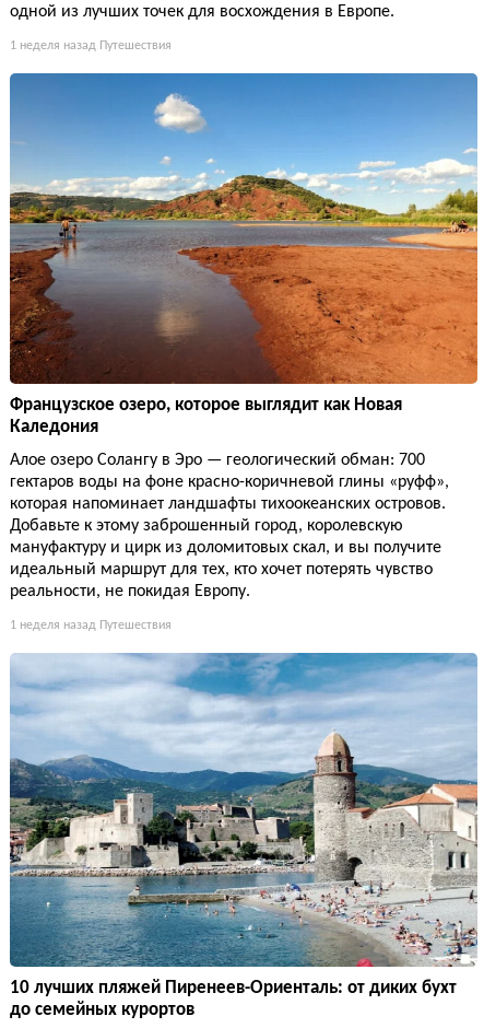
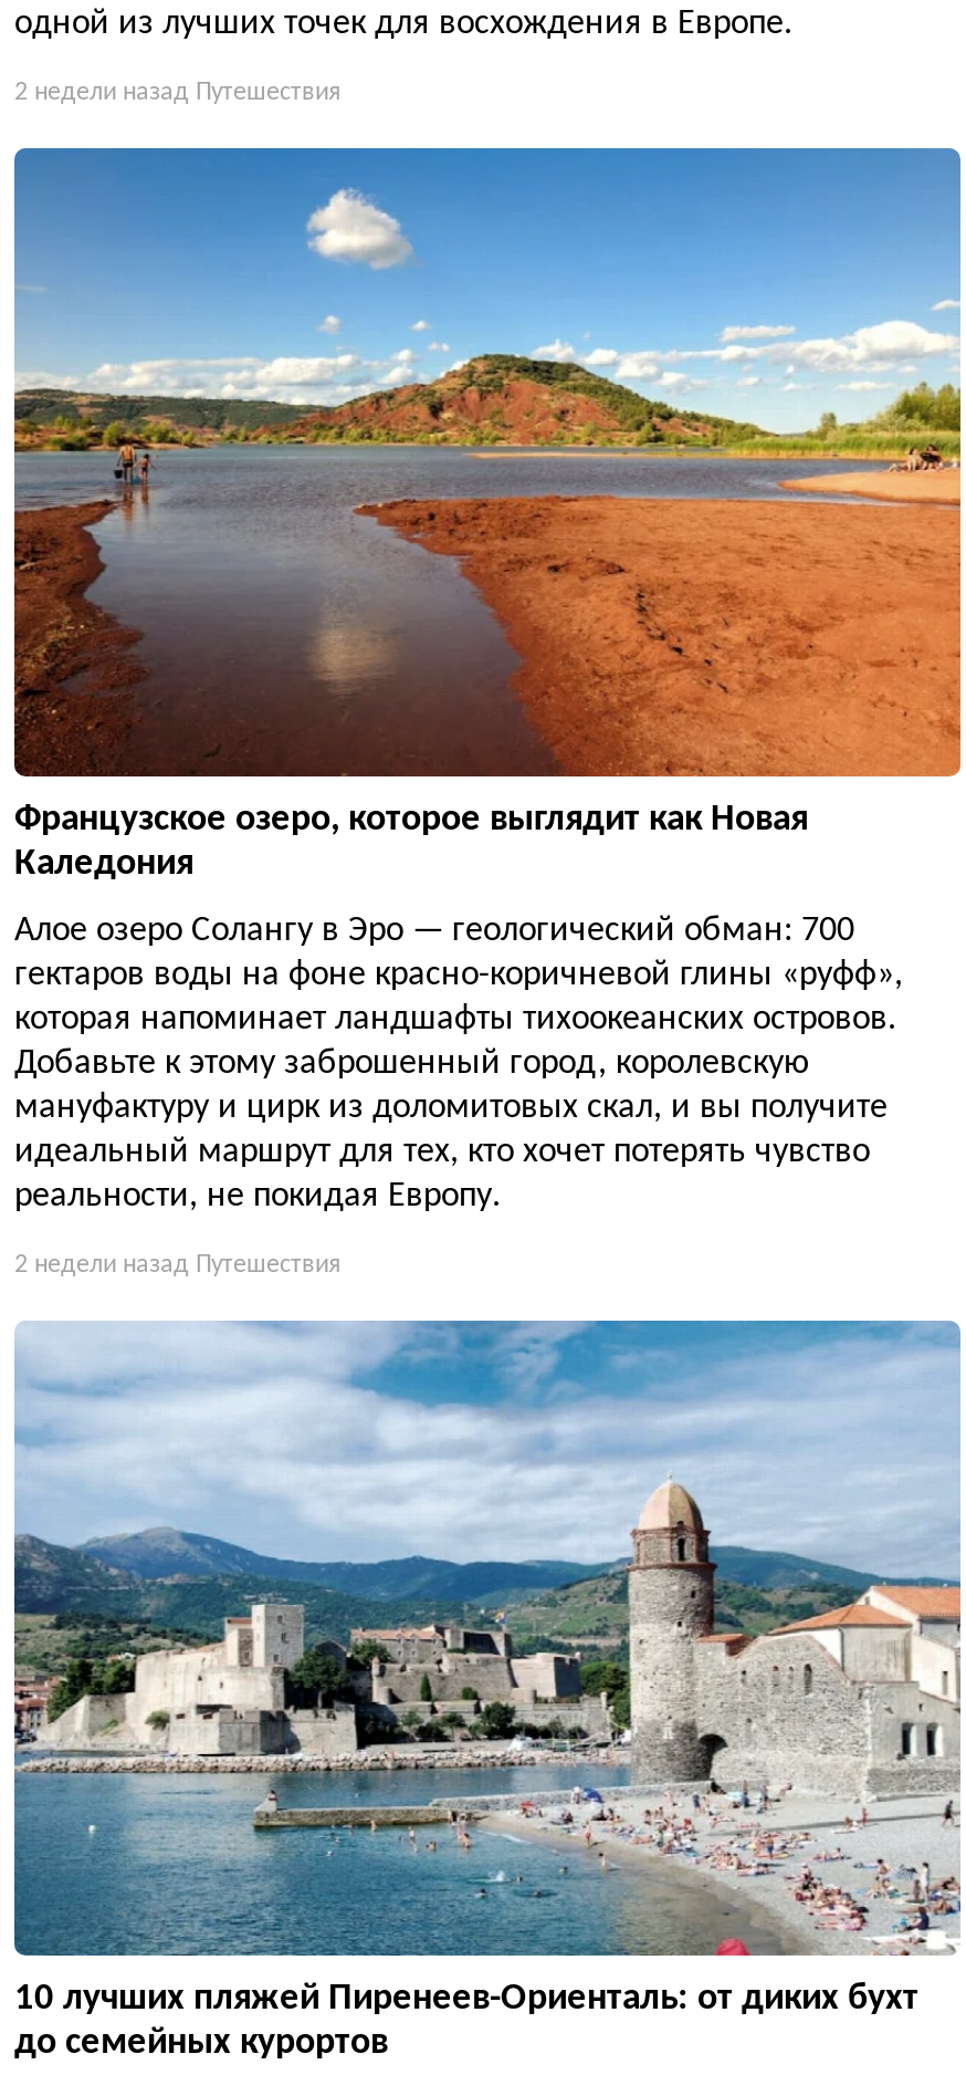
- 1 неделя назад Путешествия
+ 2 недели назад Путешествия

- 1 неделя назад Путешествия
+ 2 недели назад Путешествия
